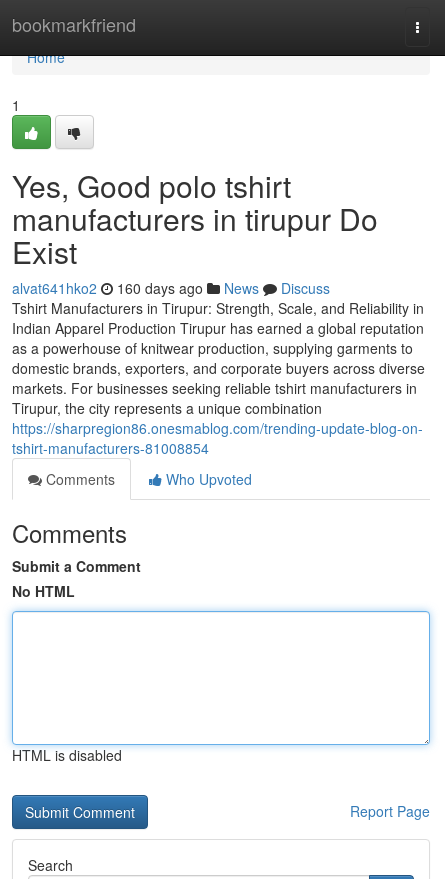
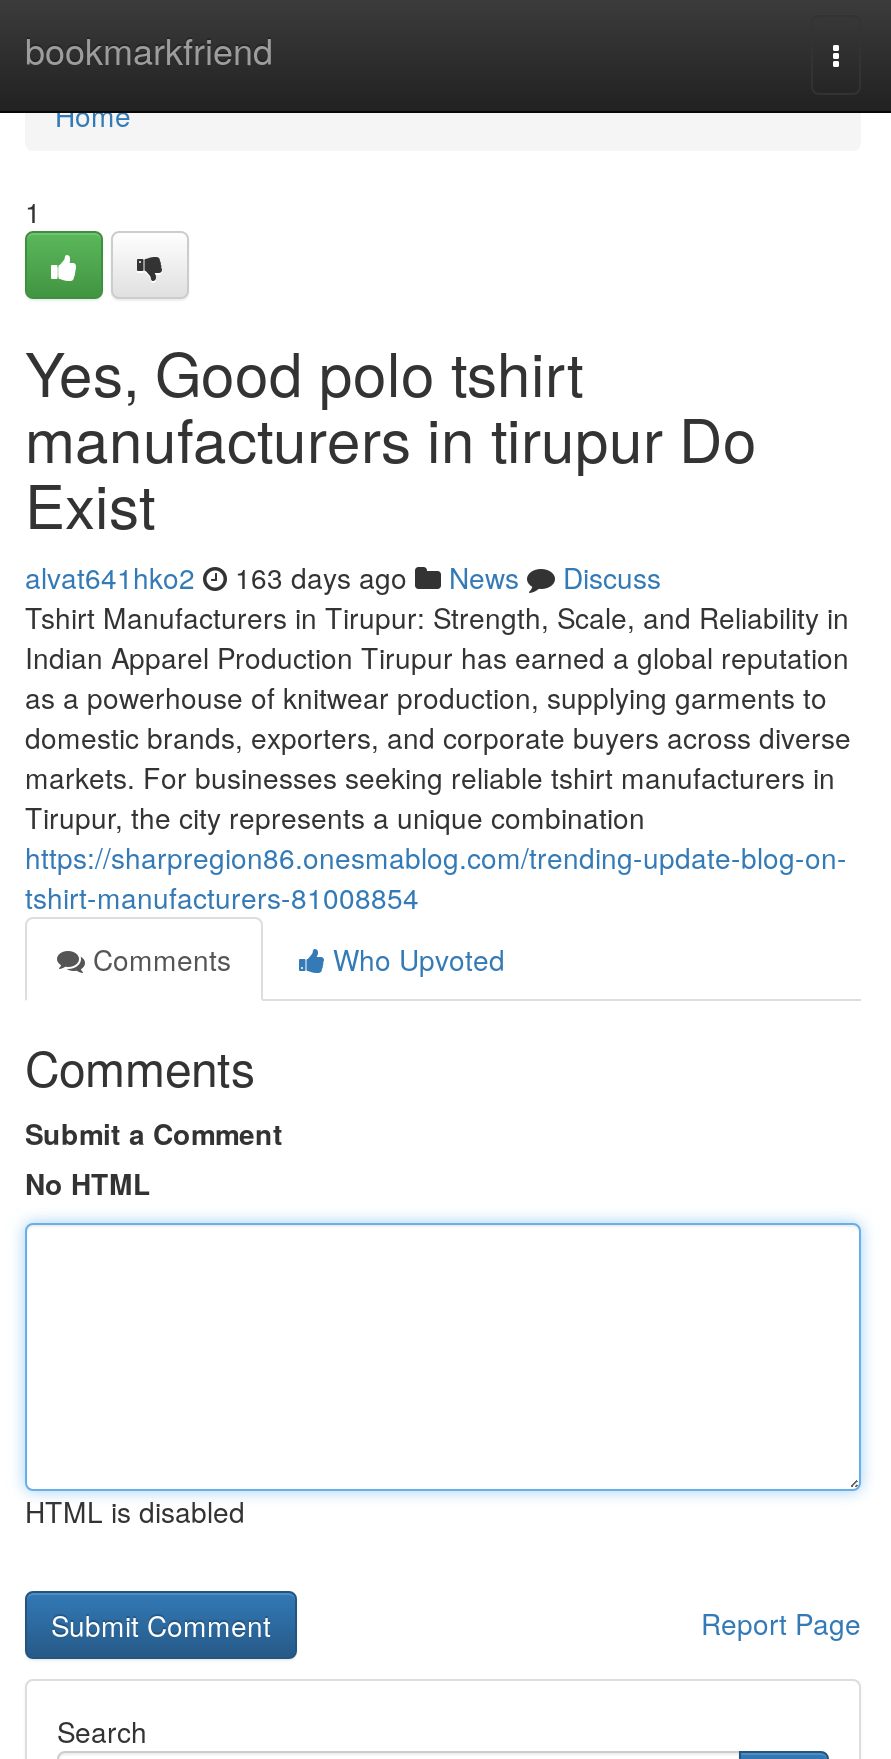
- alvat641hko2 160 days ago News Discuss
+ alvat641hko2 163 days ago News Discuss
